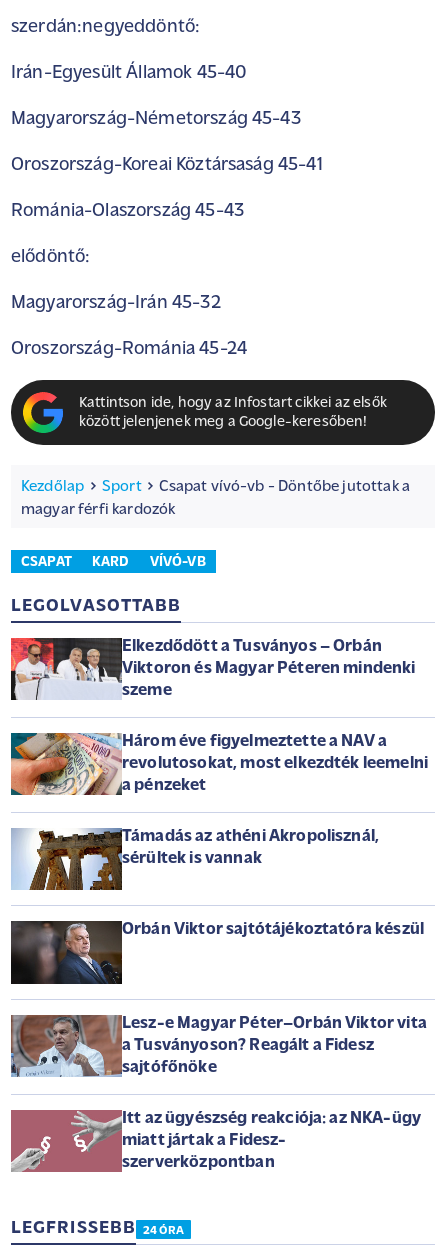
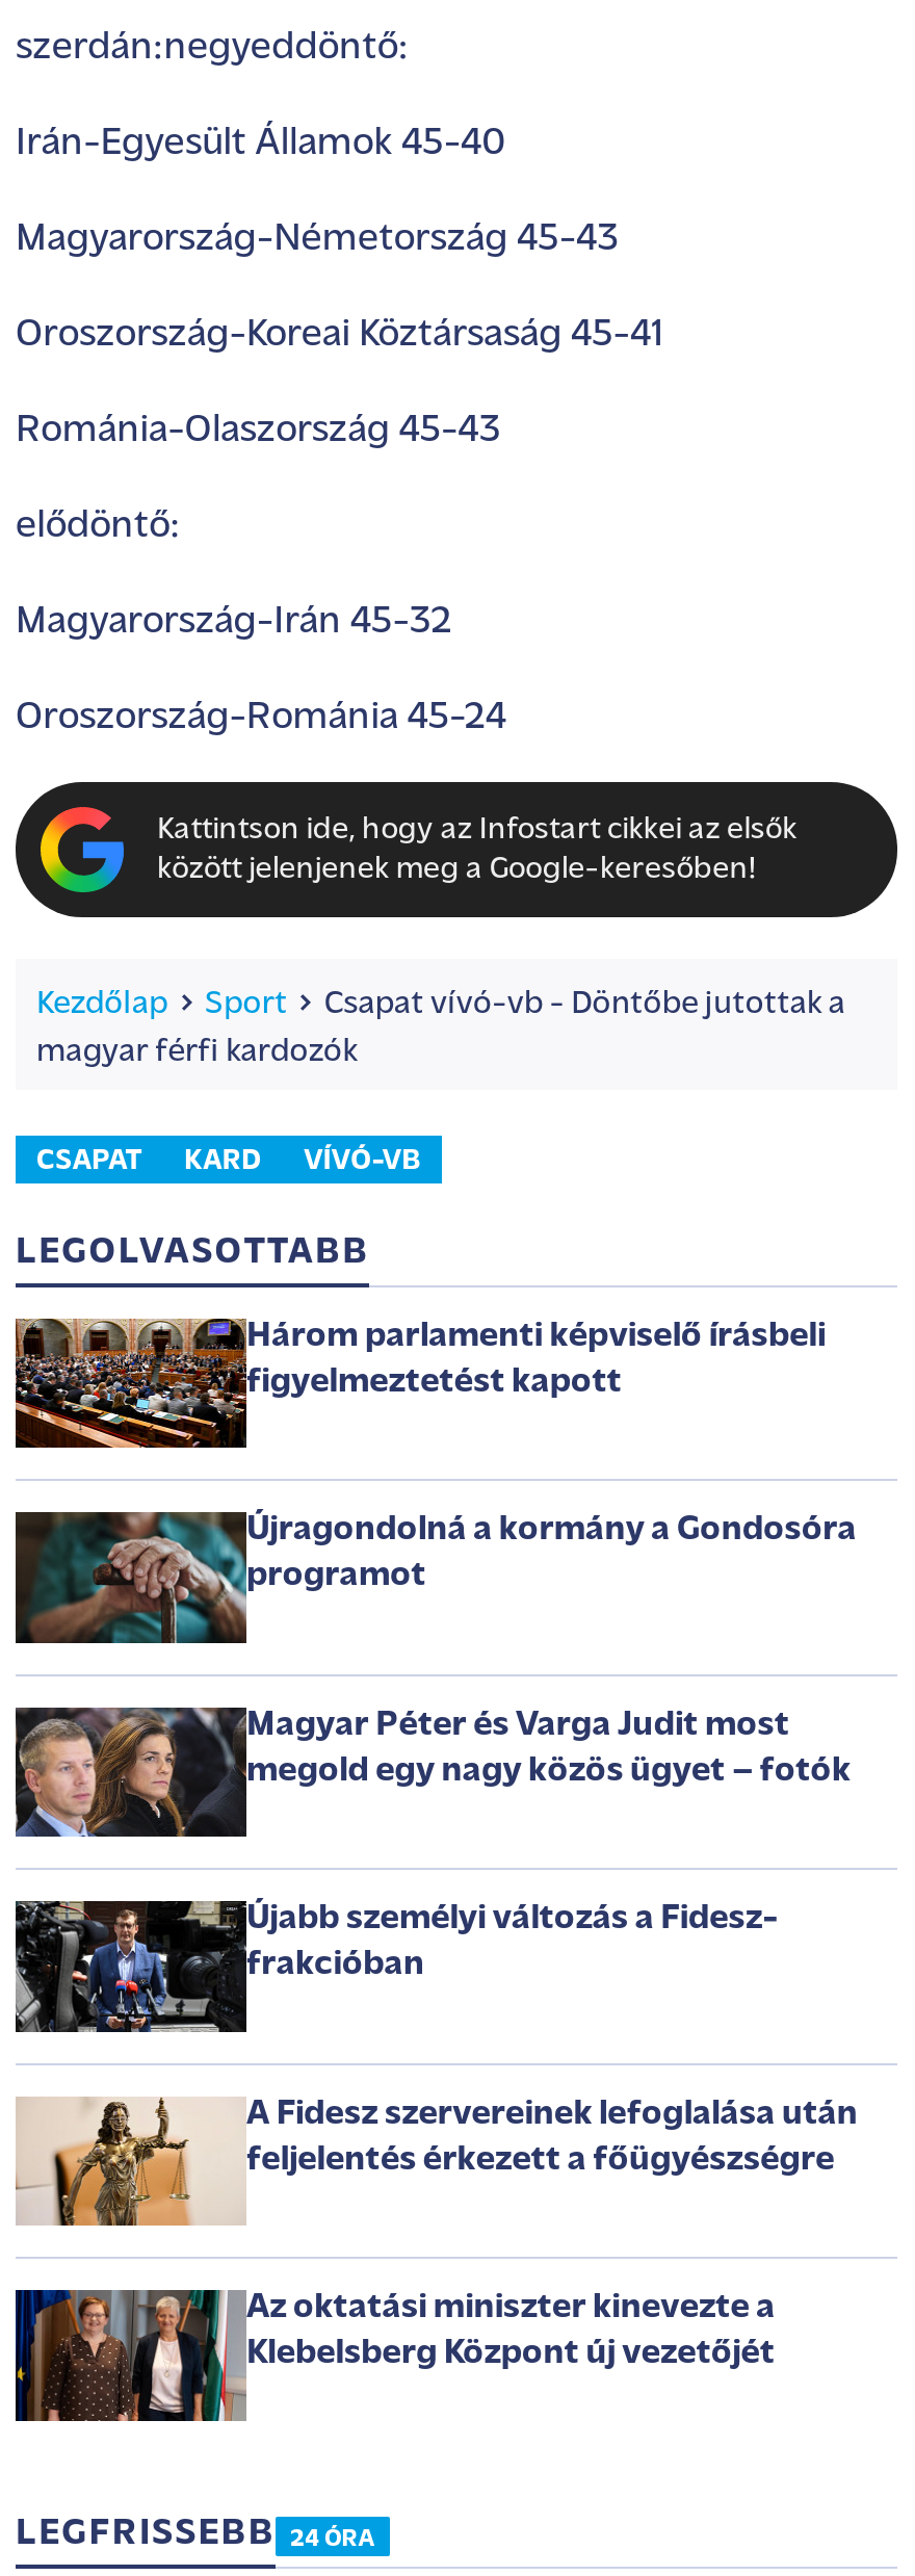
- [image]
- Elkezdődött a Tusványos – Orbán
- Viktoron és Magyar Péteren mindenki
- szeme
+ [image]
+ Három parlamenti képviselő írásbeli
+ figyelmeztetést kapott

- [image]
- Három éve figyelmeztette a NAV a
- revolutosokat, most elkezdték leemelni
- a pénzeket
+ [image]
+ Újragondolná a kormány a Gondosóra
+ programot

- [image]
- Támadás az athéni Akropolisznál,
- sérültek is vannak
+ [image]
+ Magyar Péter és Varga Judit most
+ megold egy nagy közös ügyet – fotók

- [image]
- Orbán Viktor sajtótájékoztatóra készül
+ [image]
+ Újabb személyi változás a Fidesz-
+ frakcióban

- [image]
- Lesz-e Magyar Péter–Orbán Viktor vita
- a Tusványoson? Reagált a Fidesz
- sajtófőnöke
+ [image]
+ A Fidesz szervereinek lefoglalása után
+ feljelentés érkezett a főügyészségre

- [image]
- Itt az ügyészség reakciója: az NKA-ügy
- miatt jártak a Fidesz-
- szerverközpontban
+ [image]
+ Az oktatási miniszter kinevezte a
+ Klebelsberg Központ új vezetőjét
